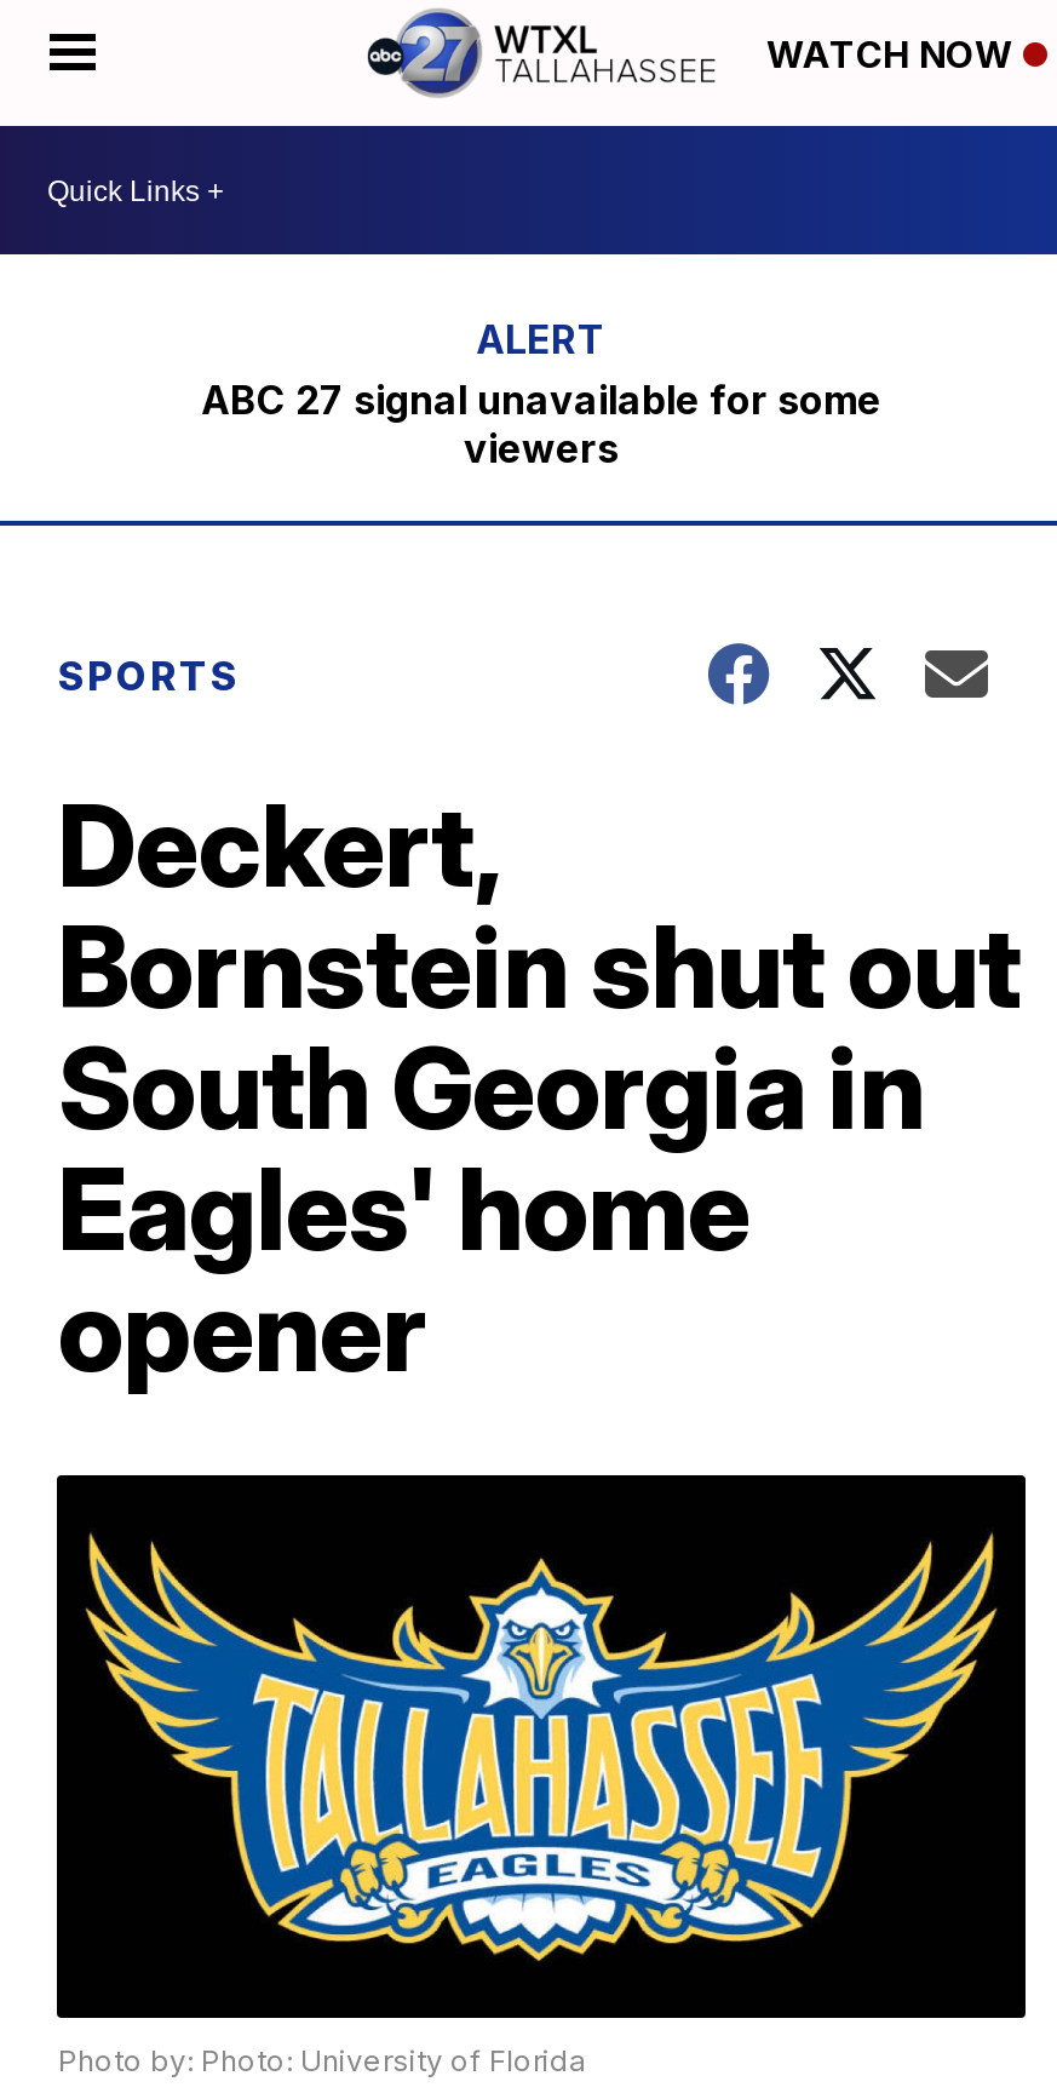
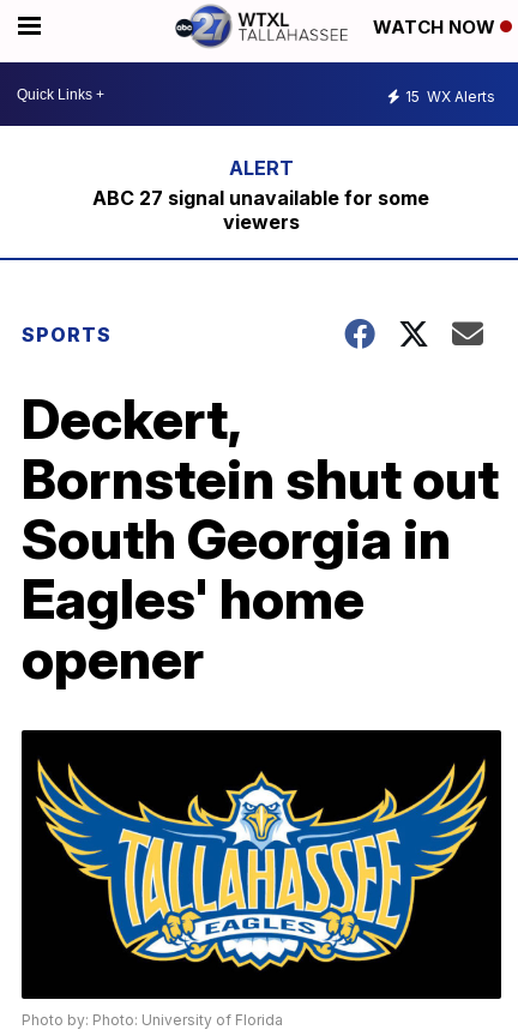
+ 15 WX Alerts
